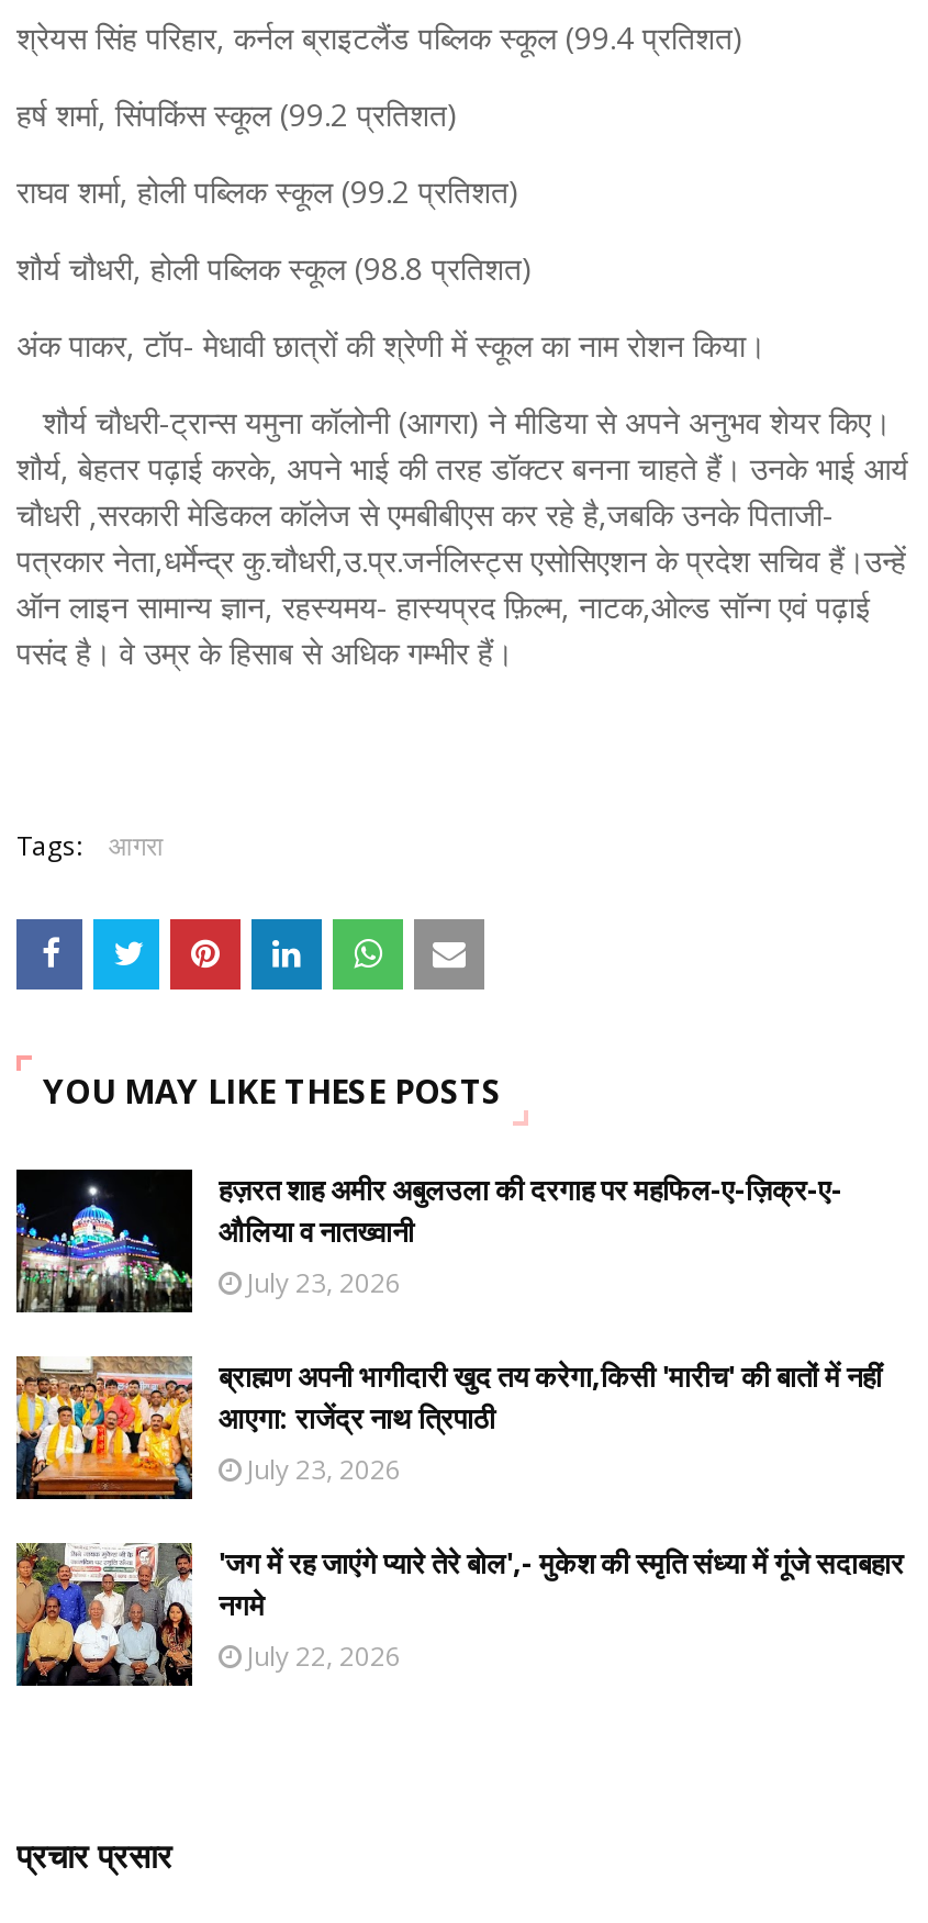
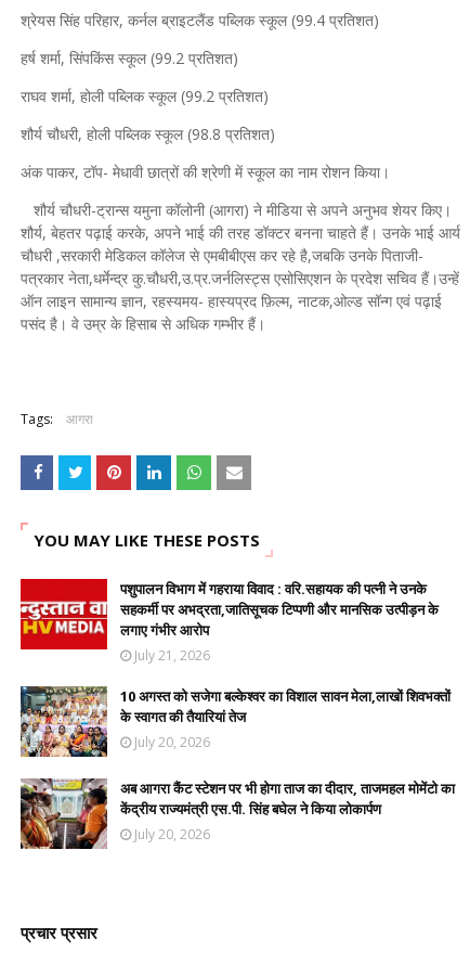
- [image]
- हज़रत शाह अमीर अबुलउला की दरगाह पर महफिल-ए-ज़िक्र-ए-
- औलिया व नातख्वानी
- July 23, 2026
+ [image]
+ पशुपालन विभाग में गहराया विवाद : वरि.सहायक की पत्नी ने उनके
+ सहकर्मी पर अभद्रता,जातिसूचक टिप्पणी और मानसिक उत्पीड़न के
+ लगाए गंभीर आरोप
+ July 21, 2026

- [image]
- ब्राह्मण अपनी भागीदारी खुद तय करेगा,किसी 'मारीच' की बातों में नहीं
- आएगा: राजेंद्र नाथ त्रिपाठी
- July 23, 2026
+ [image]
+ 10 अगस्त को सजेगा बल्केश्वर का विशाल सावन मेला,लाखों शिवभक्तों
+ के स्वागत की तैयारियां तेज
+ July 20, 2026

- [image]
- 'जग में रह जाएंगे प्यारे तेरे बोल',- मुकेश की स्मृति संध्या में गूंजे सदाबहार
- नगमे
- July 22, 2026
+ [image]
+ अब आगरा कैंट स्टेशन पर भी होगा ताज का दीदार, ताजमहल मोमेंटो का
+ केंद्रीय राज्यमंत्री एस.पी. सिंह बघेल ने किया लोकार्पण
+ July 20, 2026
